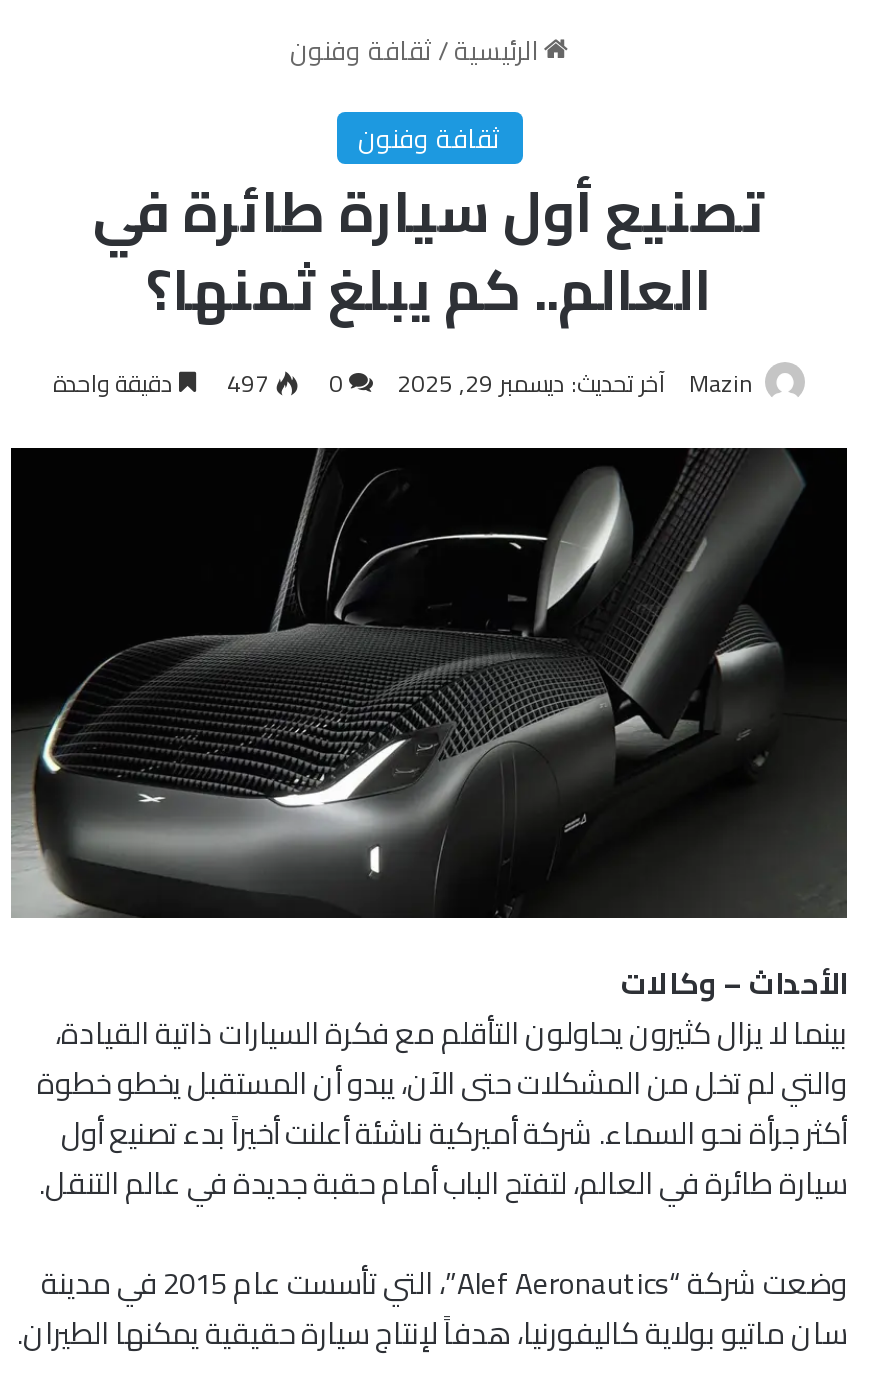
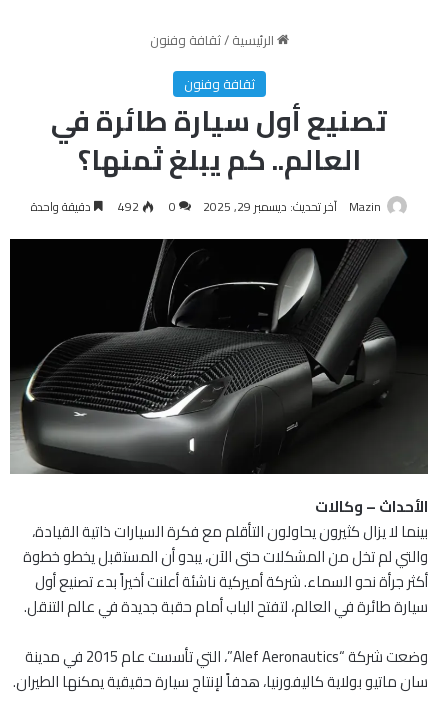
- 0 497 دقيقة واحدة
+ 0 492 دقيقة واحدة
